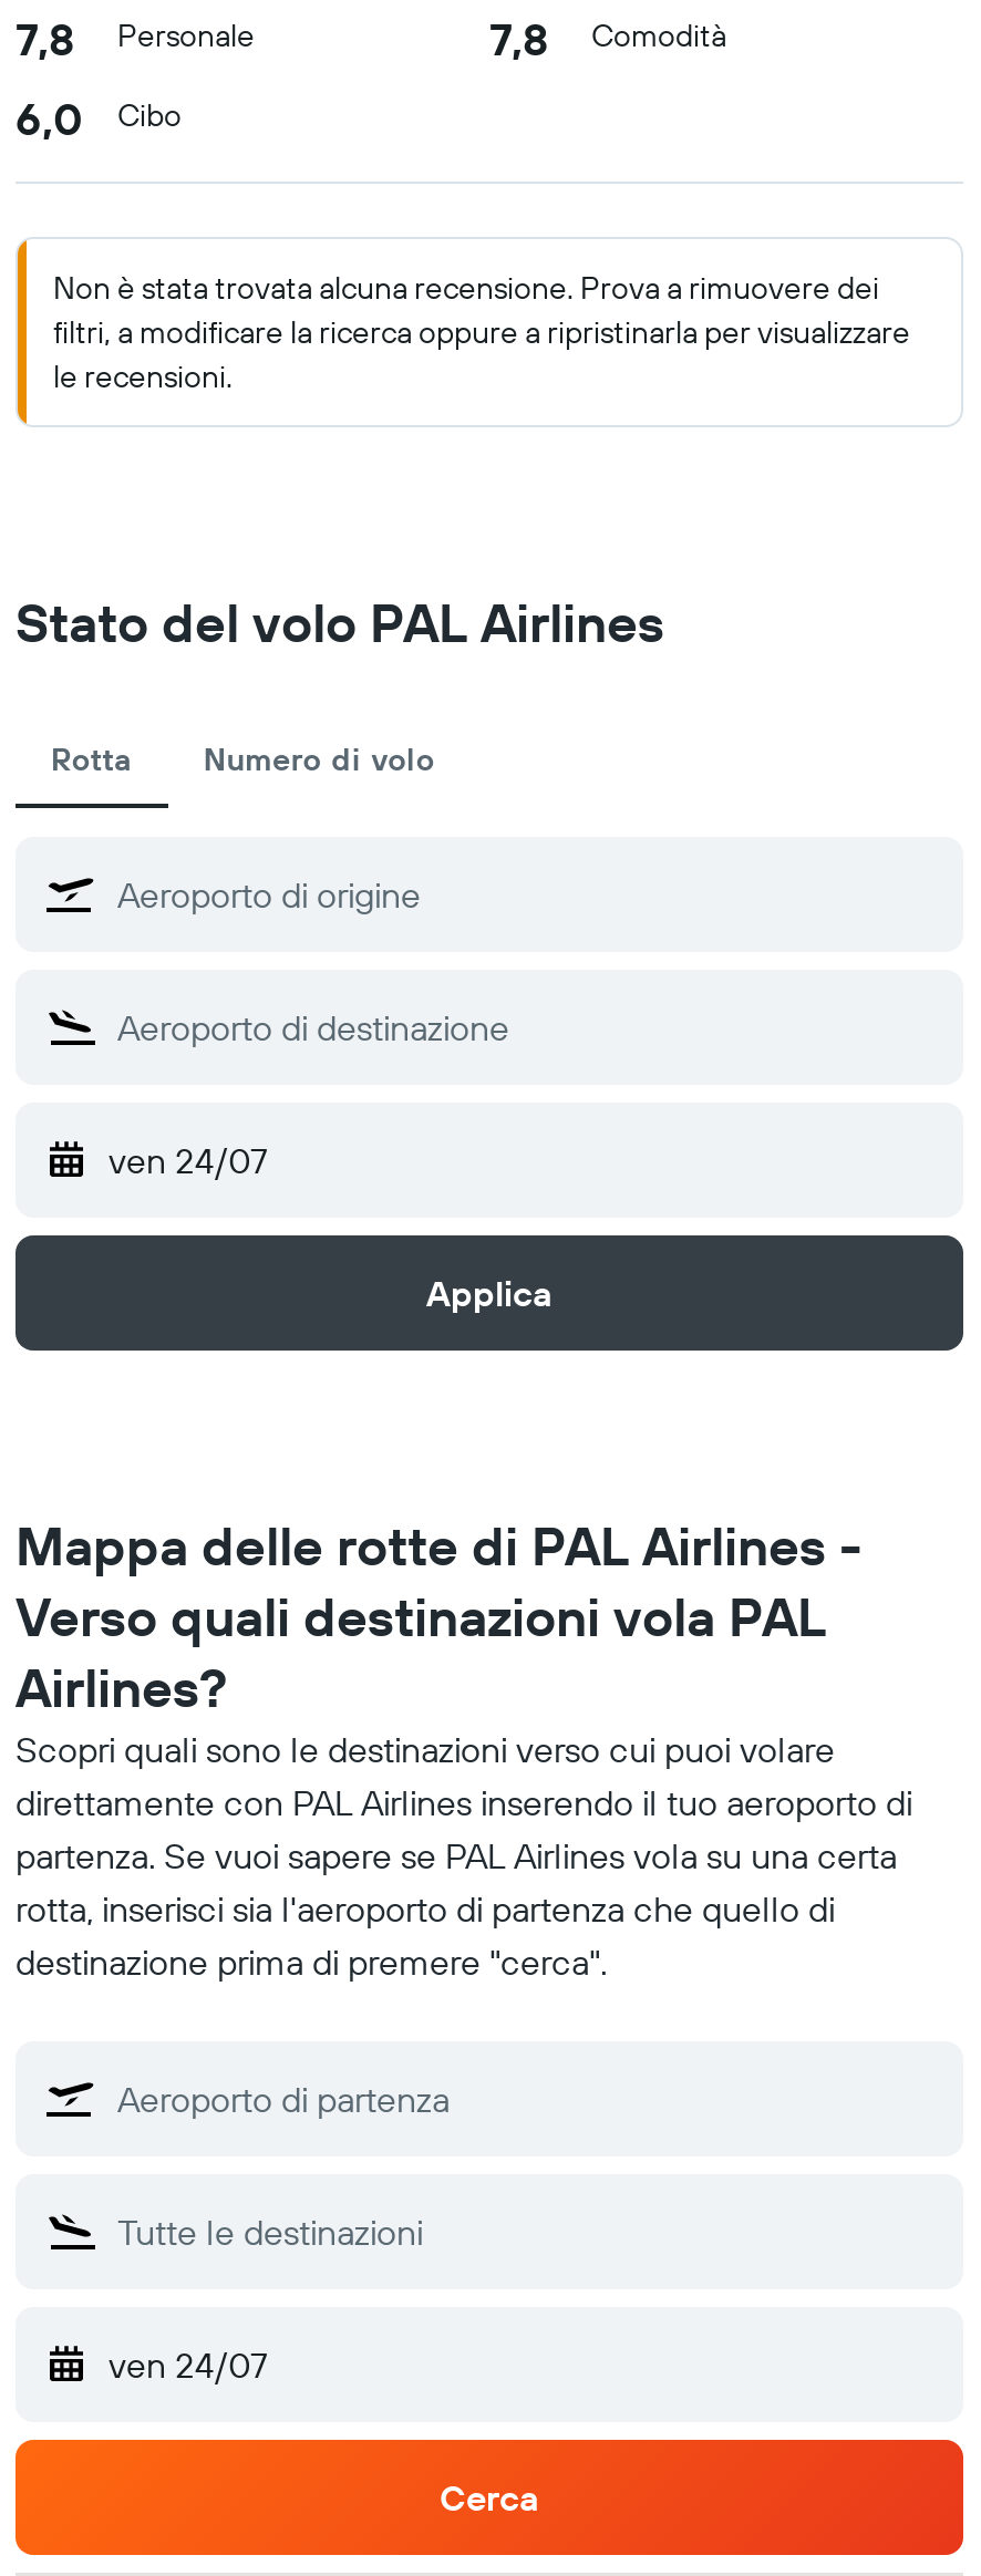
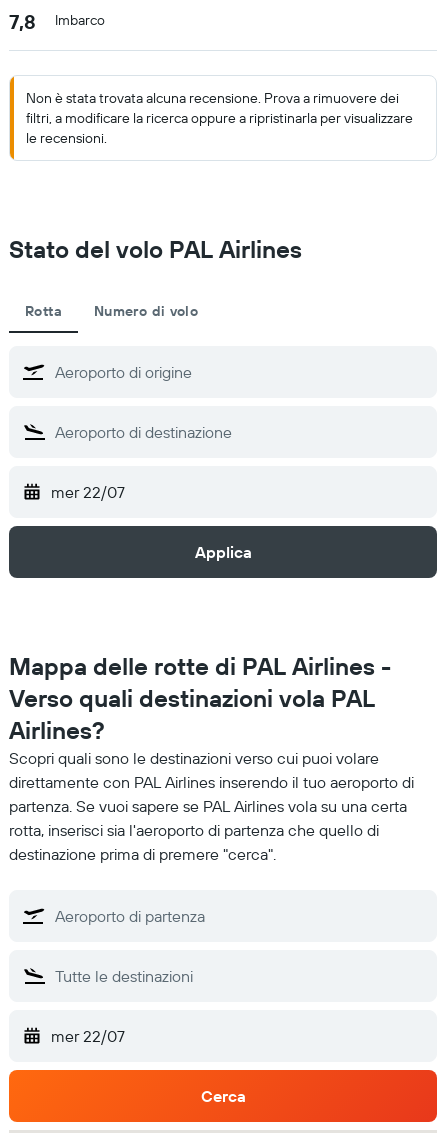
- Personale
- 7,8
- Comodità
- 6,0
- Cibo
+ Imbarco

- ven 24/07
+ mer 22/07

- ven 24/07
+ mer 22/07
